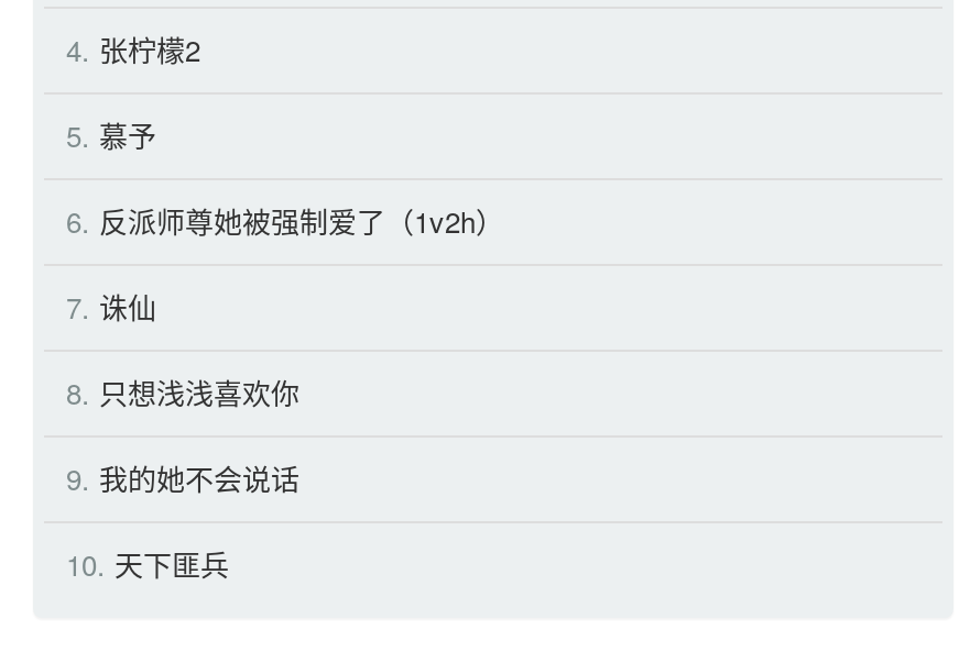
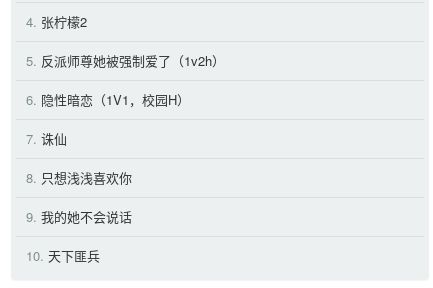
- 5. 慕予
+ 5. 反派师尊她被强制爱了（1v2h）

- 6. 反派师尊她被强制爱了（1v2h）
+ 6. 隐性暗恋（1V1，校园H）
